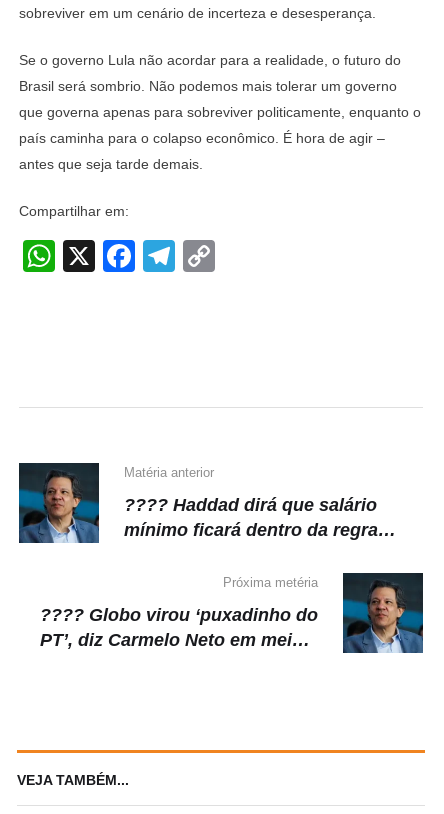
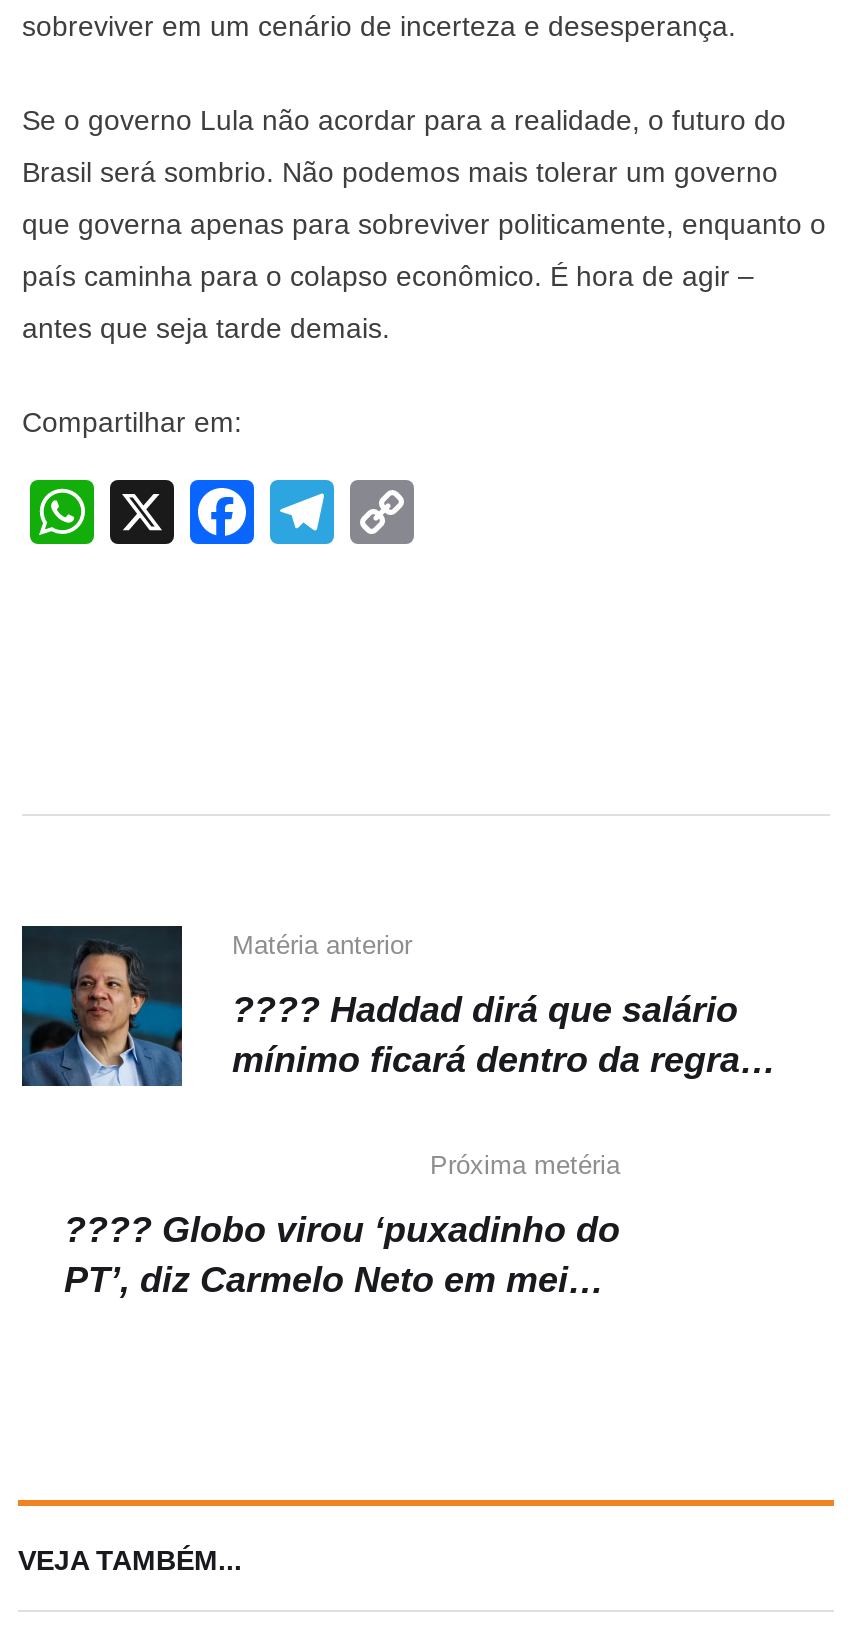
- [image]
